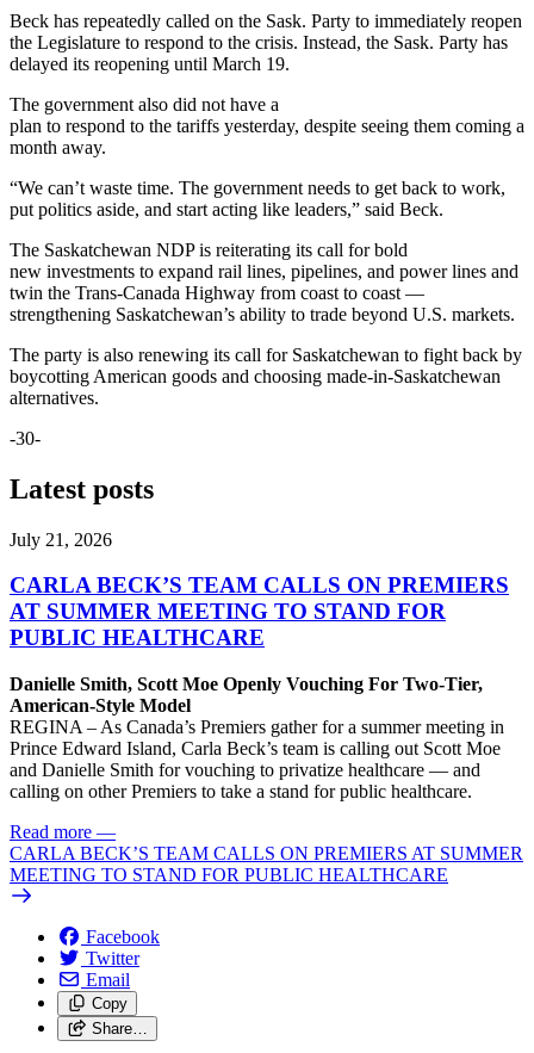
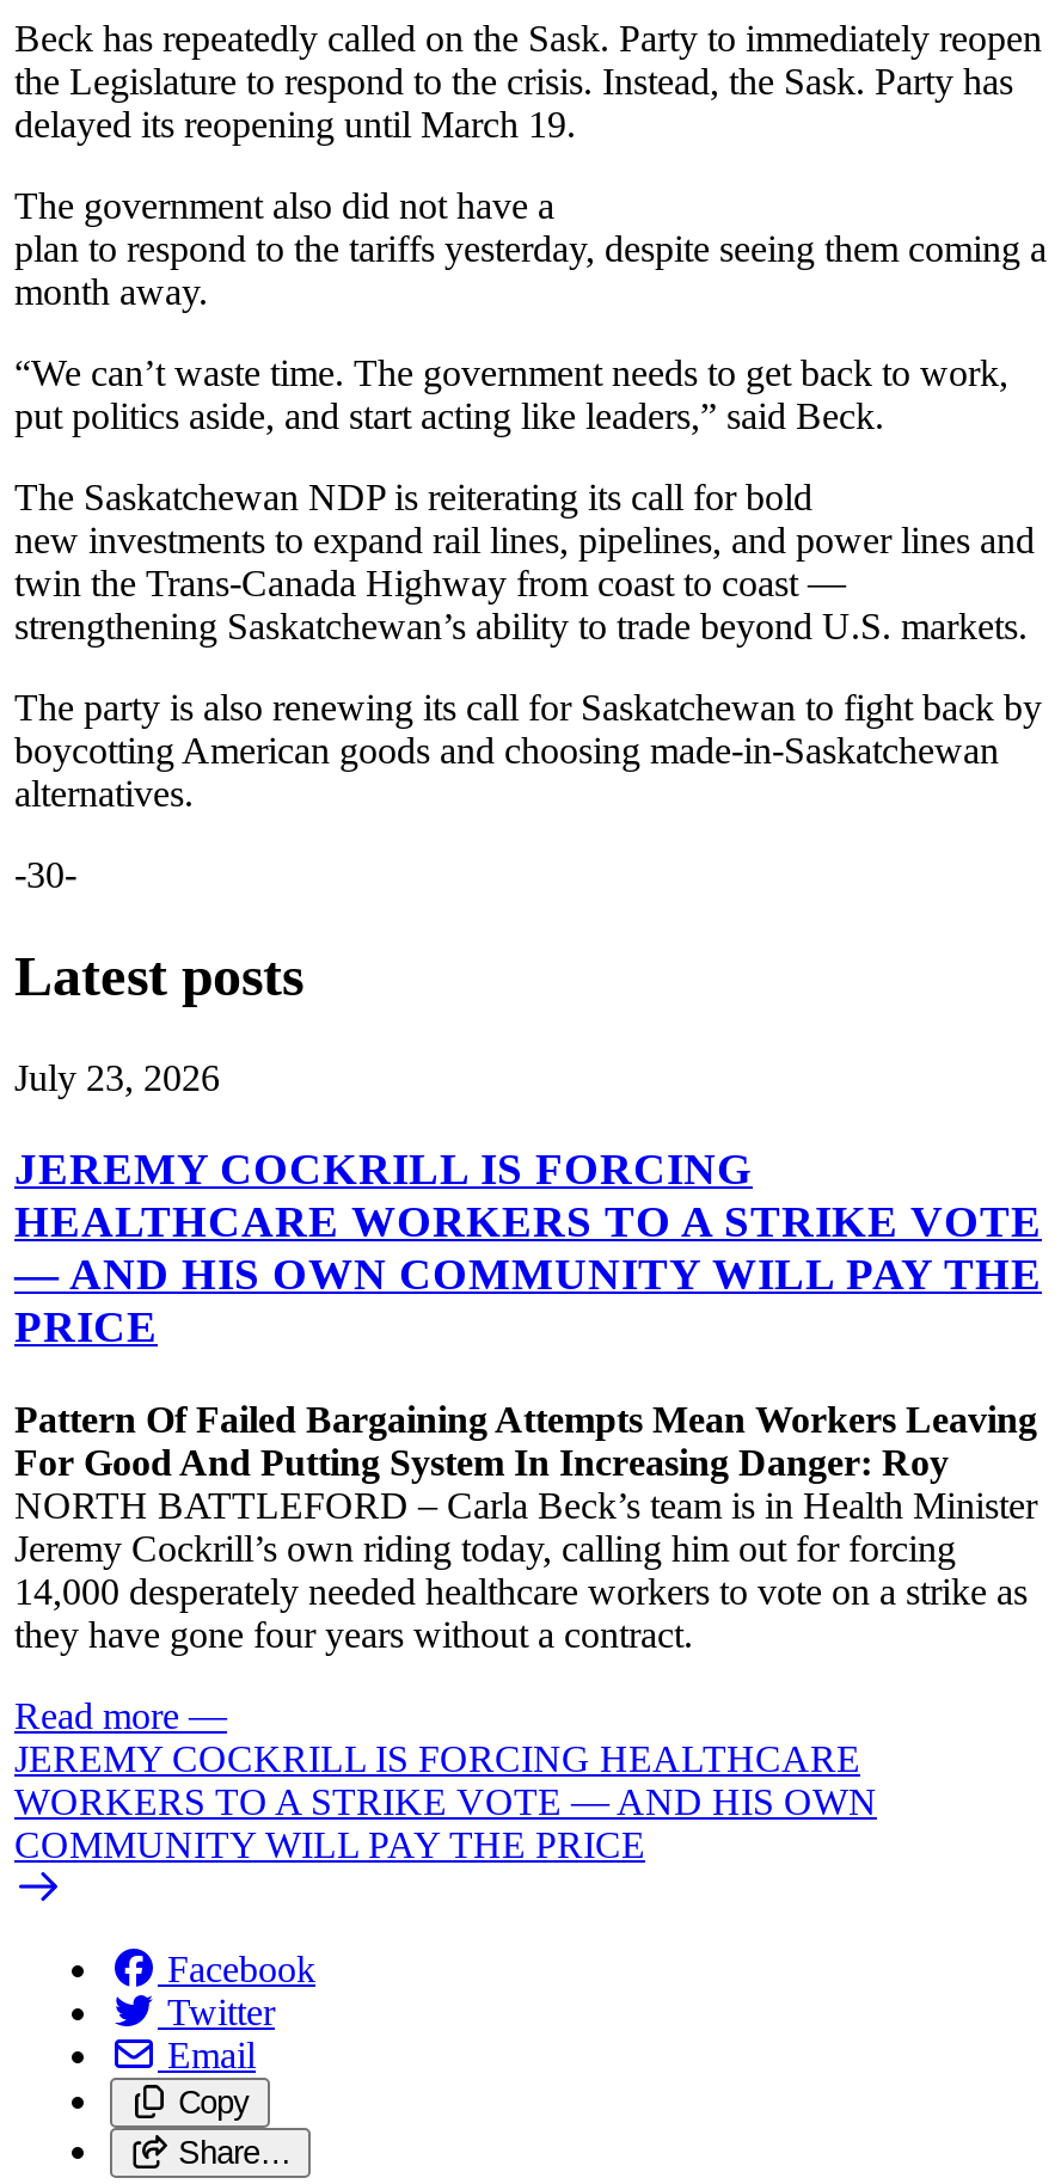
- July 21, 2026
+ July 23, 2026

- CARLA BECK’S TEAM CALLS ON PREMIERS
- AT SUMMER MEETING TO STAND FOR
- PUBLIC HEALTHCARE
+ JEREMY COCKRILL IS FORCING
+ HEALTHCARE WORKERS TO A STRIKE VOTE
+ — AND HIS OWN COMMUNITY WILL PAY THE
+ PRICE

- Danielle Smith, Scott Moe Openly Vouching For Two-Tier,
- American-Style Model
- REGINA – As Canada’s Premiers gather for a summer meeting in
- Prince Edward Island, Carla Beck’s team is calling out Scott Moe
- and Danielle Smith for vouching to privatize healthcare — and
- calling on other Premiers to take a stand for public healthcare.
+ Pattern Of Failed Bargaining Attempts Mean Workers Leaving
+ For Good And Putting System In Increasing Danger: Roy
+ NORTH BATTLEFORD – Carla Beck’s team is in Health Minister
+ Jeremy Cockrill’s own riding today, calling him out for forcing
+ 14,000 desperately needed healthcare workers to vote on a strike as
+ they have gone four years without a contract.

- CARLA BECK’S TEAM CALLS ON PREMIERS AT SUMMER
- MEETING TO STAND FOR PUBLIC HEALTHCARE
+ JEREMY COCKRILL IS FORCING HEALTHCARE
+ WORKERS TO A STRIKE VOTE — AND HIS OWN
+ COMMUNITY WILL PAY THE PRICE
